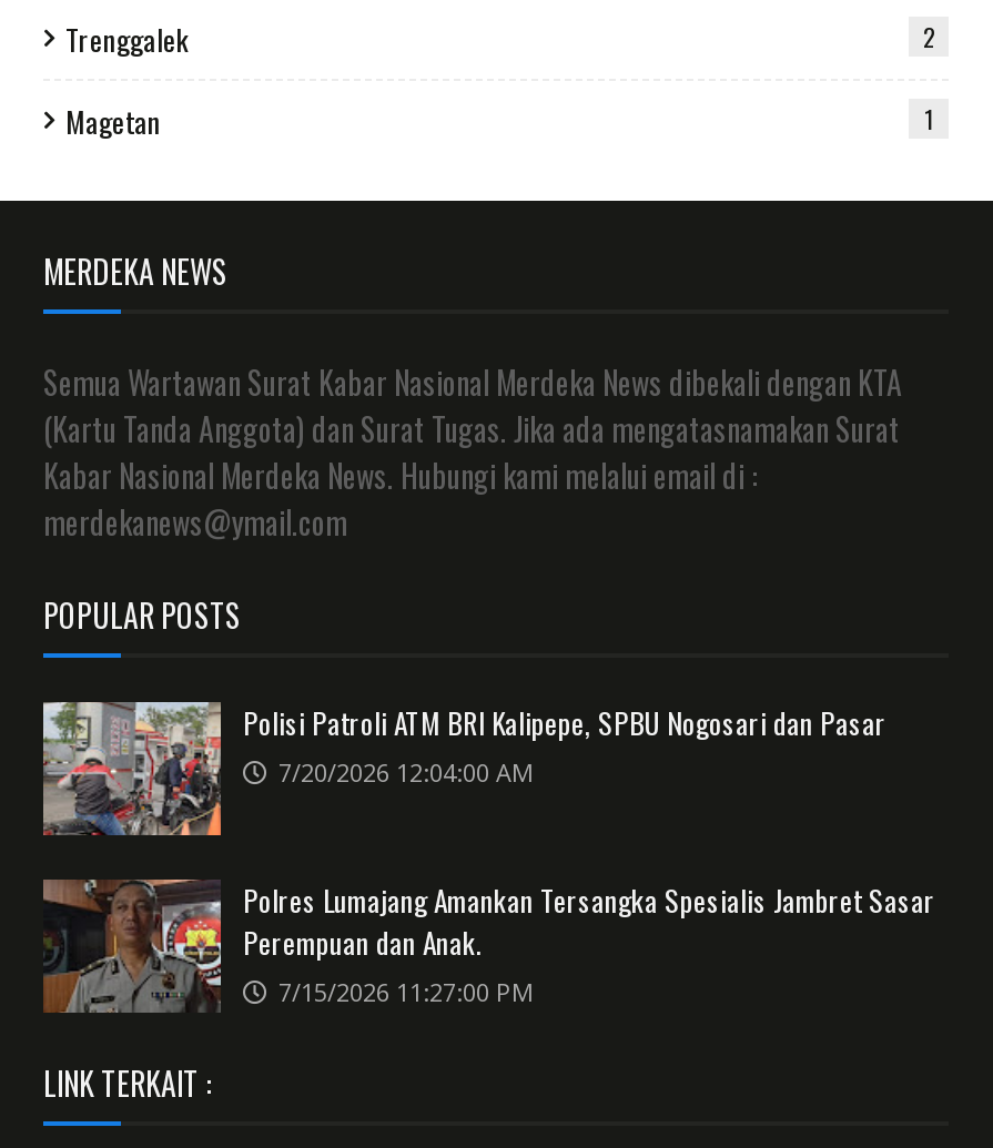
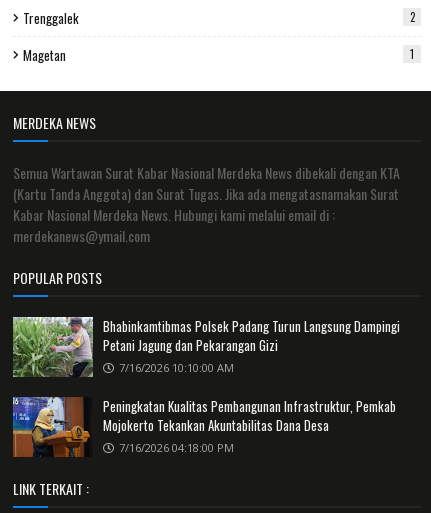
- [image]
- Polisi Patroli ATM BRI Kalipepe, SPBU Nogosari dan Pasar
- 7/20/2026 12:04:00 AM
+ [image]
+ Bhabinkamtibmas Polsek Padang Turun Langsung Dampingi
+ Petani Jagung dan Pekarangan Gizi
+ 7/16/2026 10:10:00 AM

- [image]
- Polres Lumajang Amankan Tersangka Spesialis Jambret Sasar
- Perempuan dan Anak.
- 7/15/2026 11:27:00 PM
+ [image]
+ Peningkatan Kualitas Pembangunan Infrastruktur, Pemkab
+ Mojokerto Tekankan Akuntabilitas Dana Desa
+ 7/16/2026 04:18:00 PM
